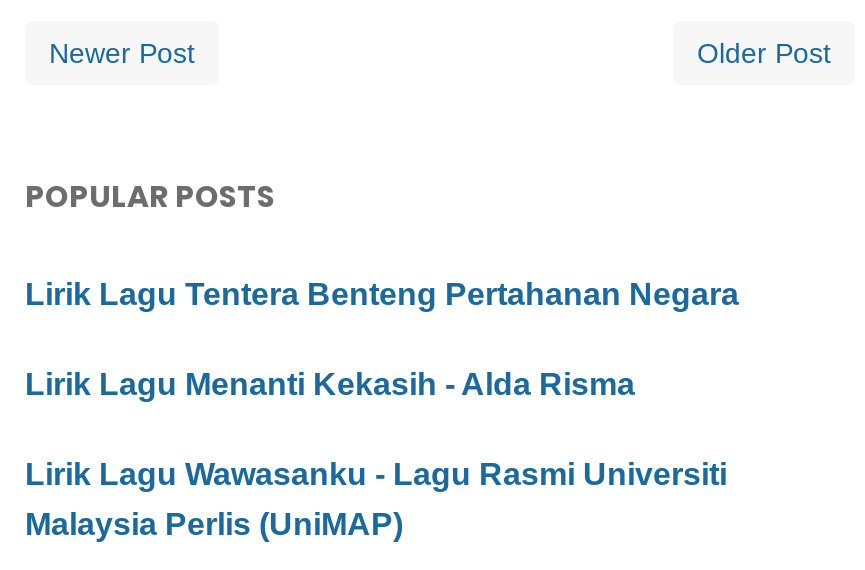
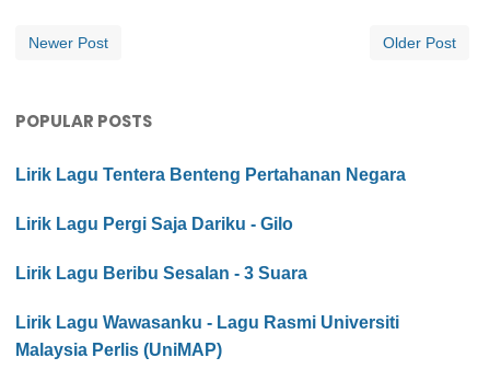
- Lirik Lagu Menanti Kekasih - Alda Risma
+ Lirik Lagu Pergi Saja Dariku - Gilo
+ Lirik Lagu Beribu Sesalan - 3 Suara
